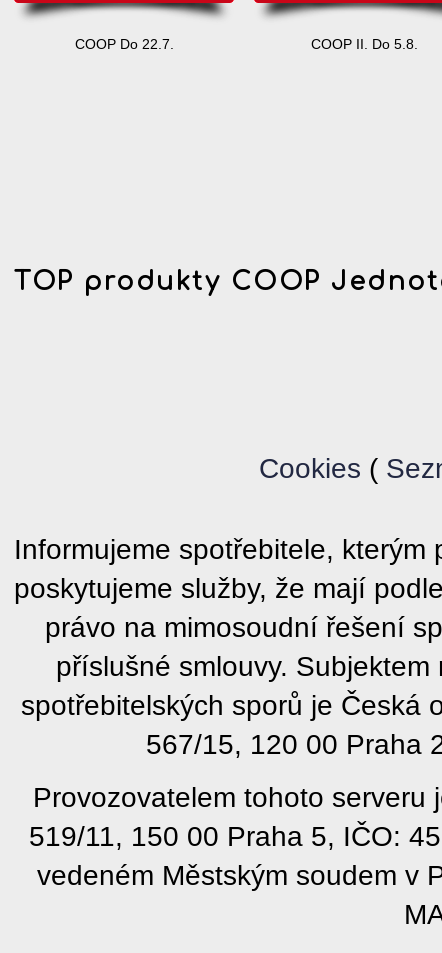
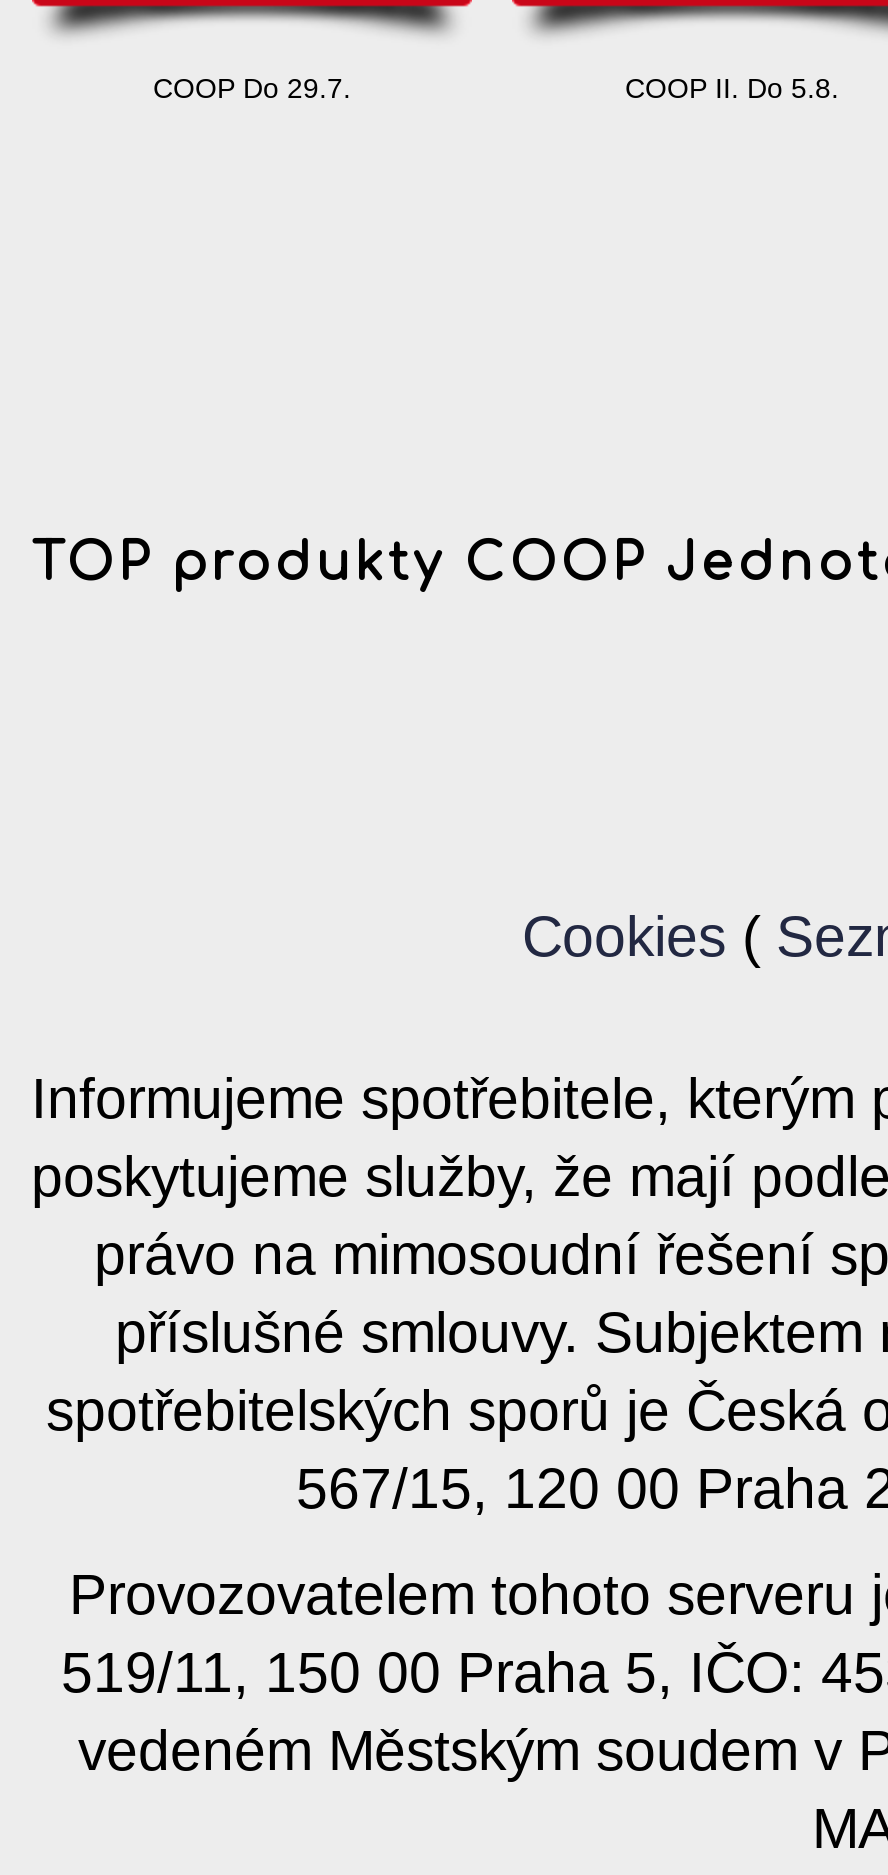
- COOP Do 22.7.
+ COOP Do 29.7.
